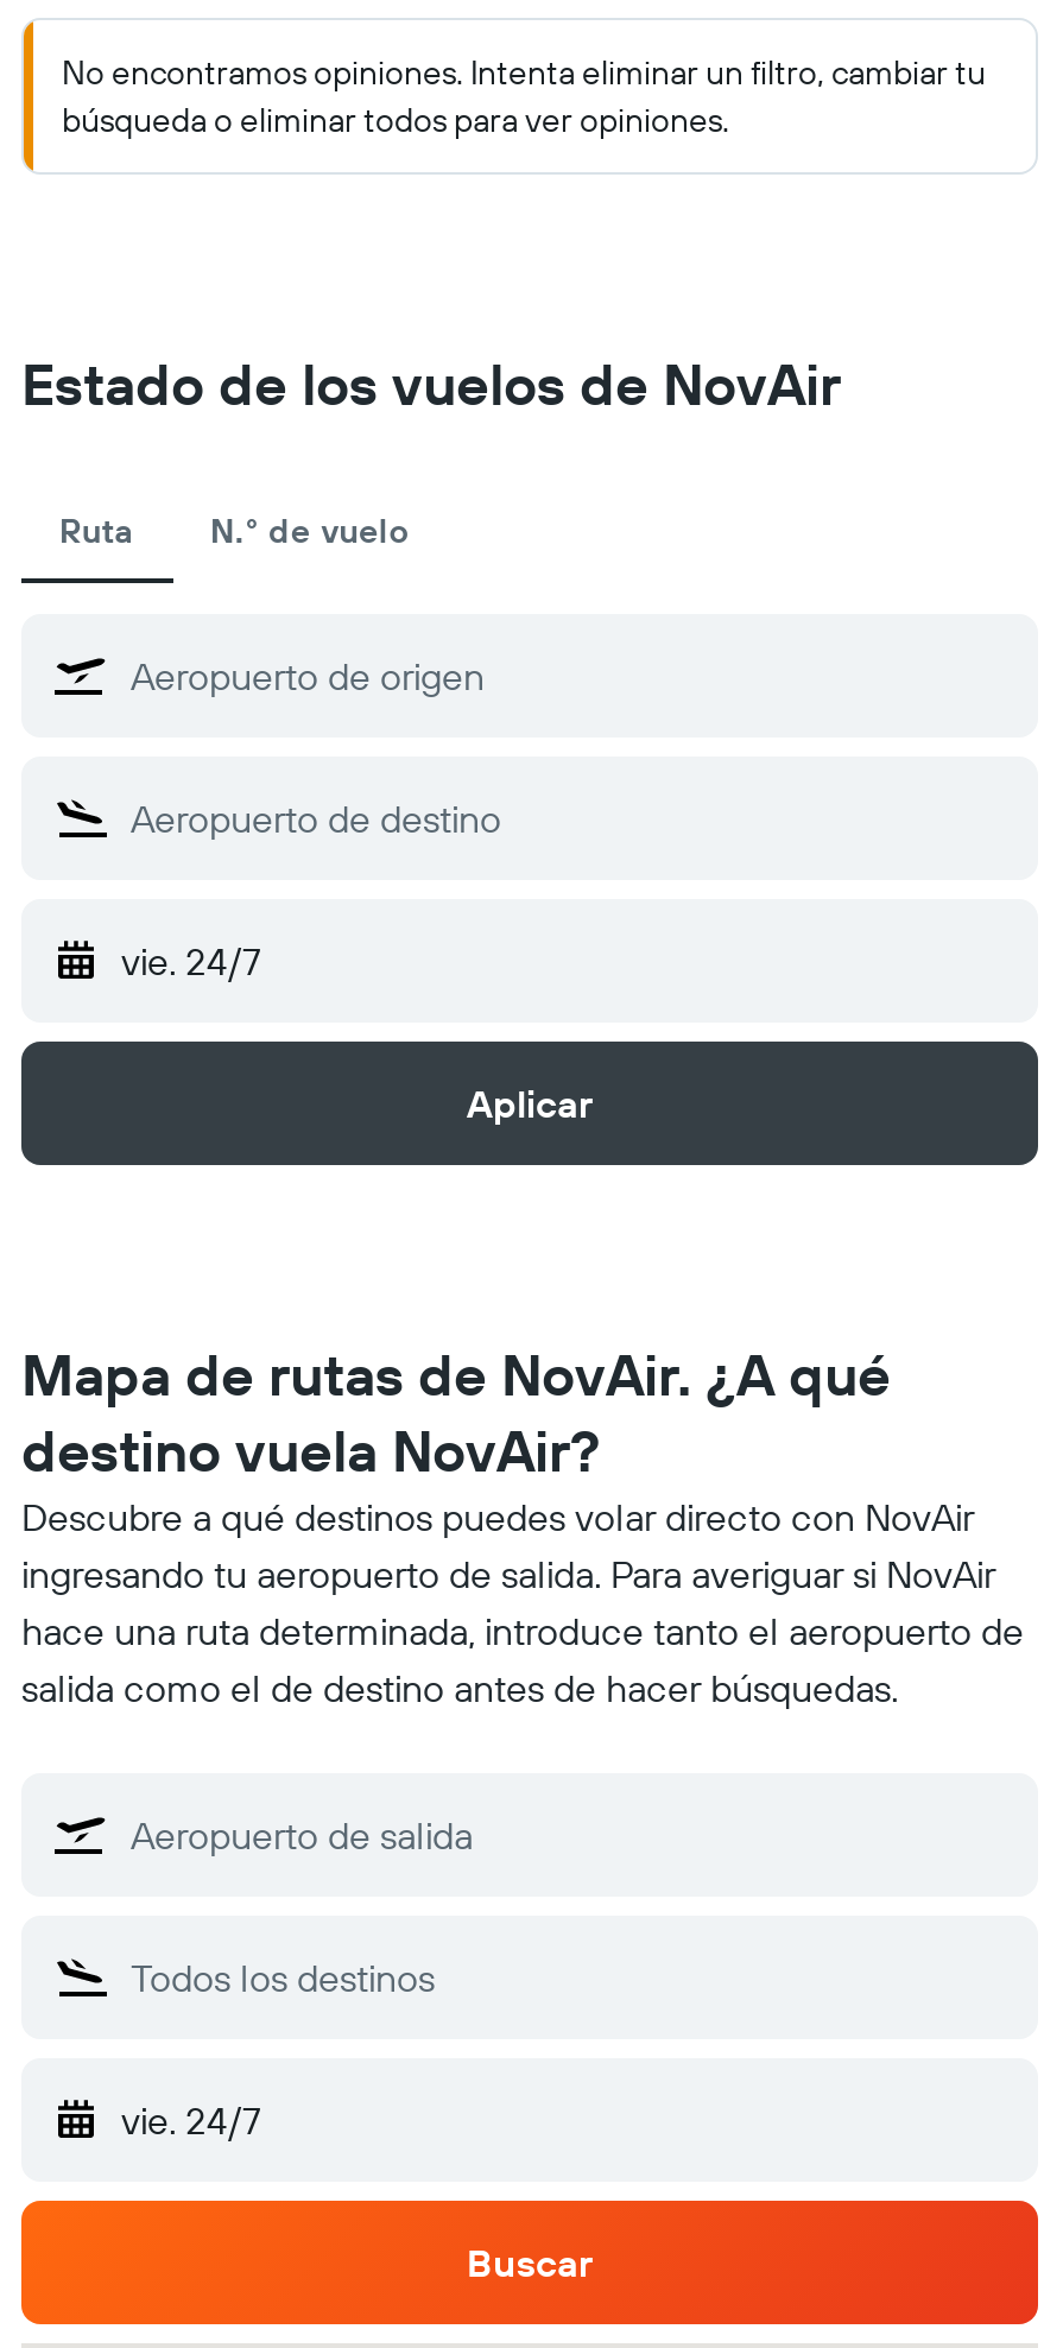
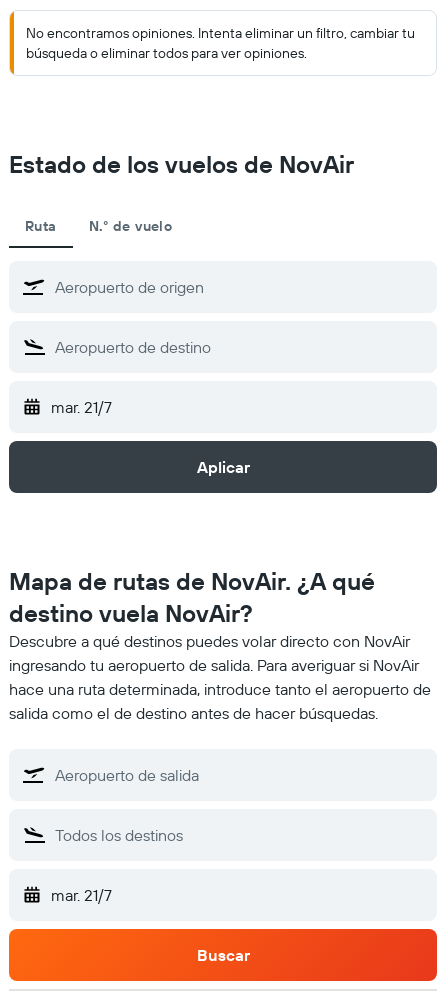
- vie. 24/7
+ mar. 21/7

- vie. 24/7
+ mar. 21/7
